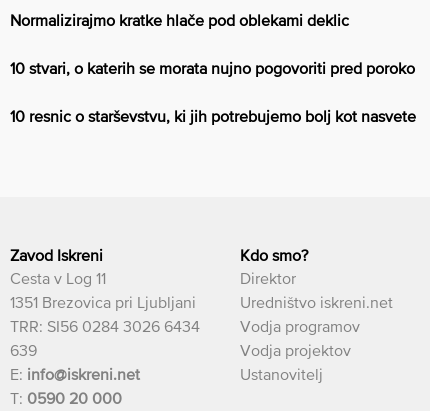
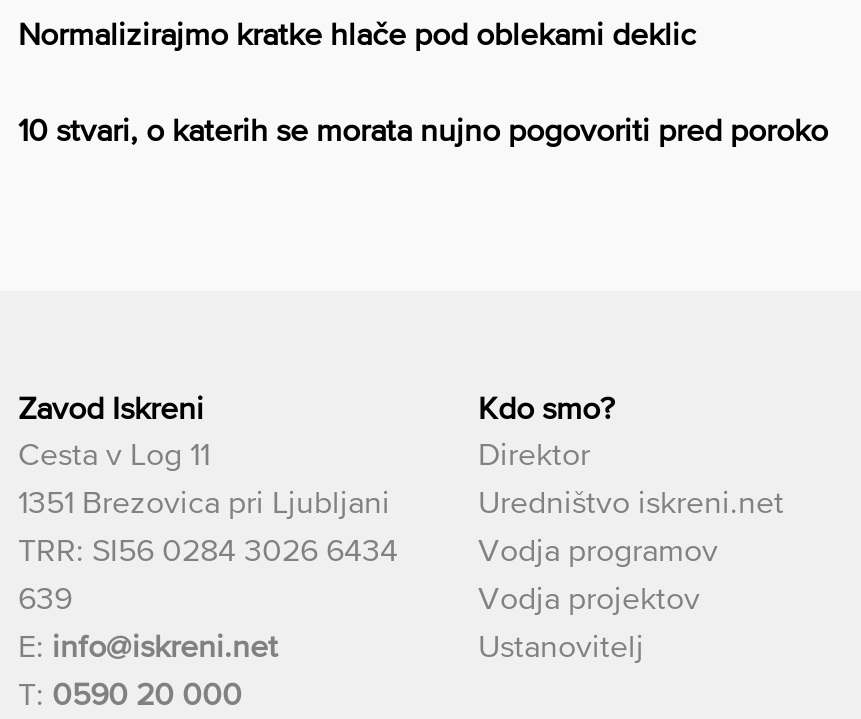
- 10 resnic o starševstvu, ki jih potrebujemo bolj kot nasvete
